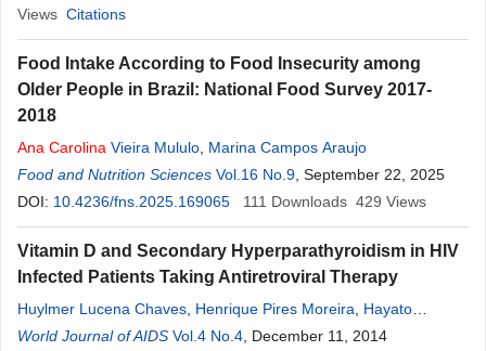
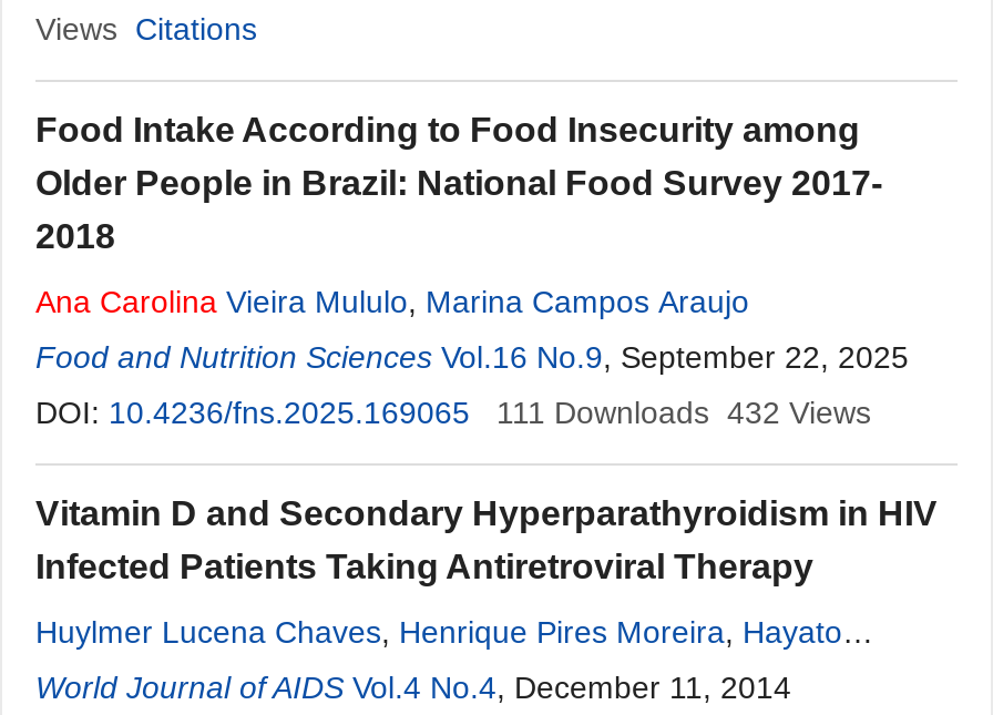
- 111 Downloads 429 Views
+ 111 Downloads 432 Views
